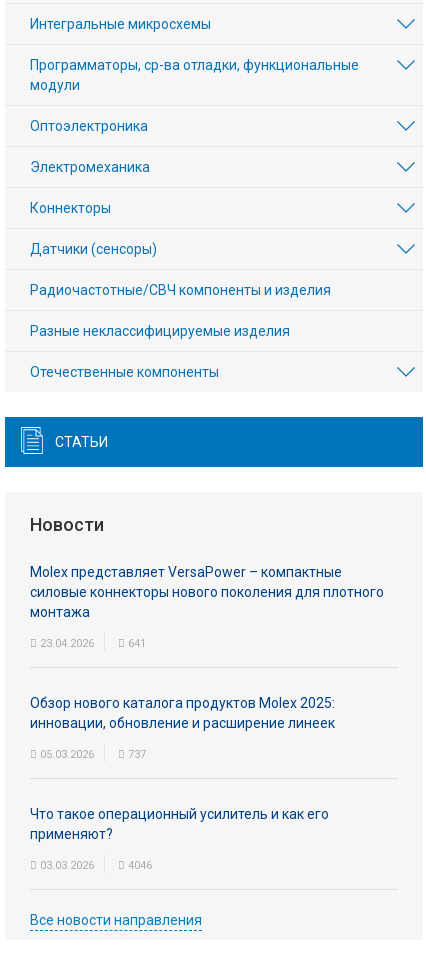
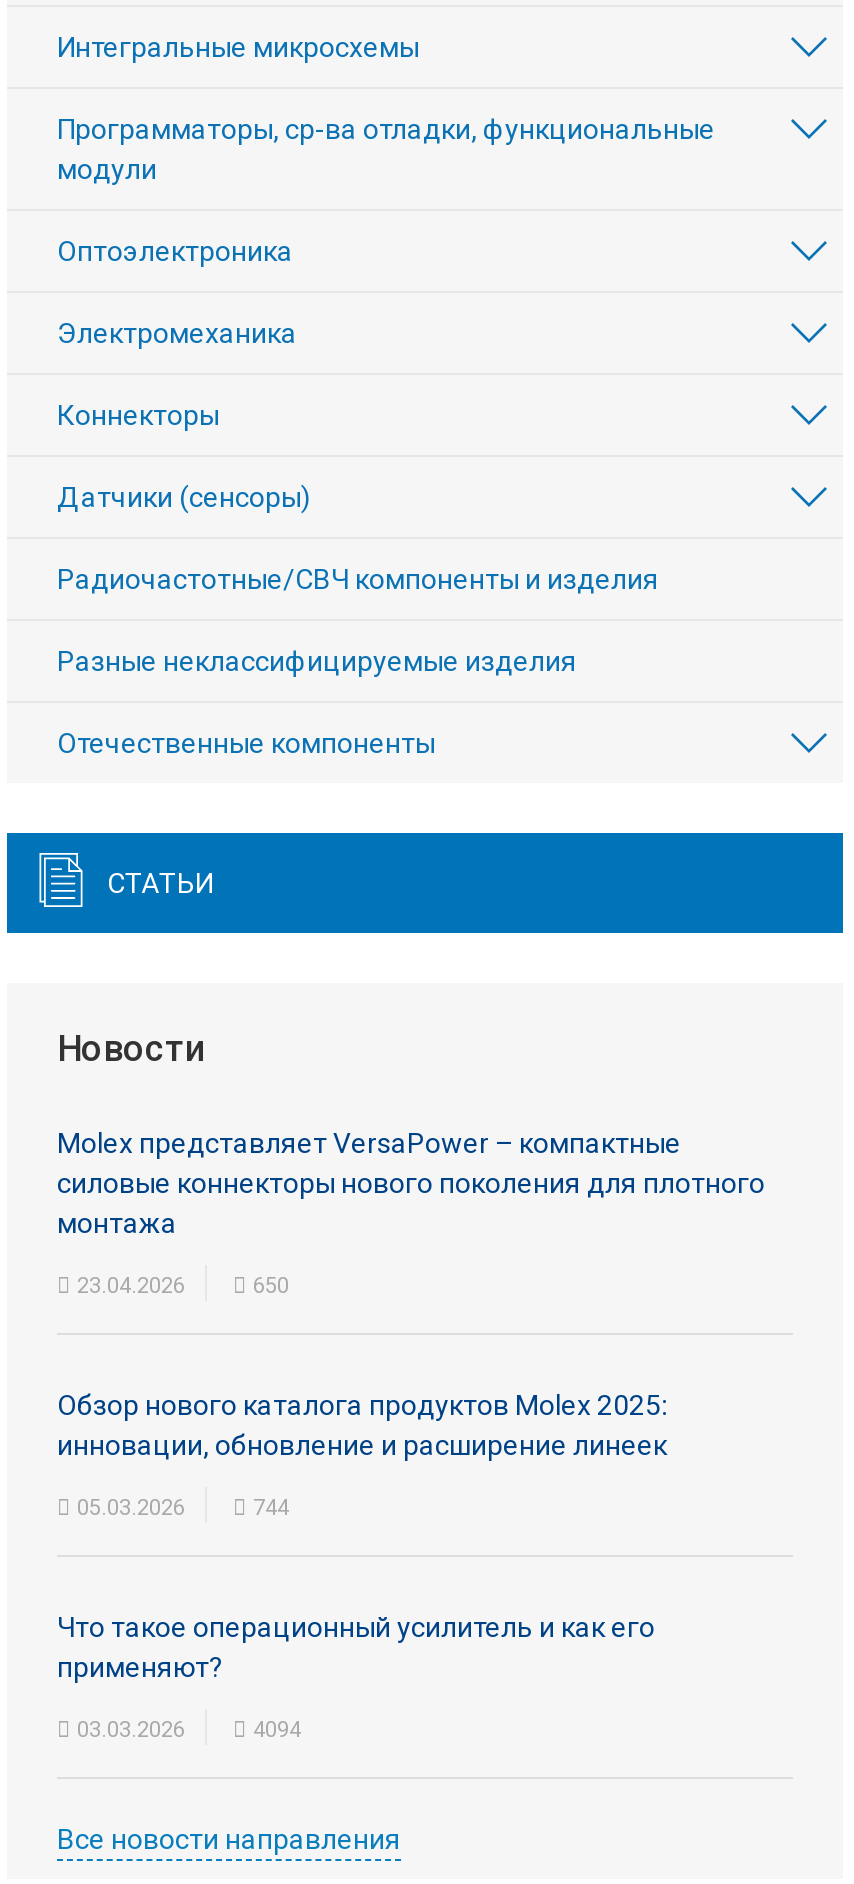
- 641
+ 650

- 737
+ 744

- 4046
+ 4094
